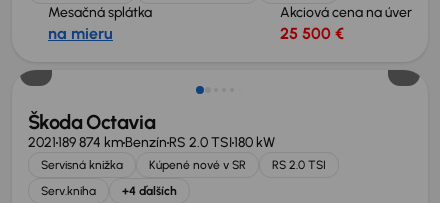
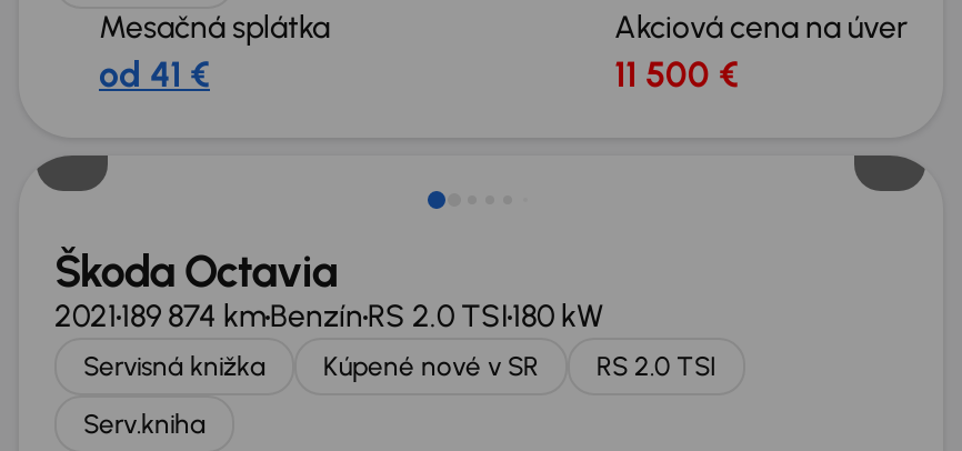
- na mieru
+ od 41 €

- 25 500 €
+ 11 500 €

- +4 ďalších
